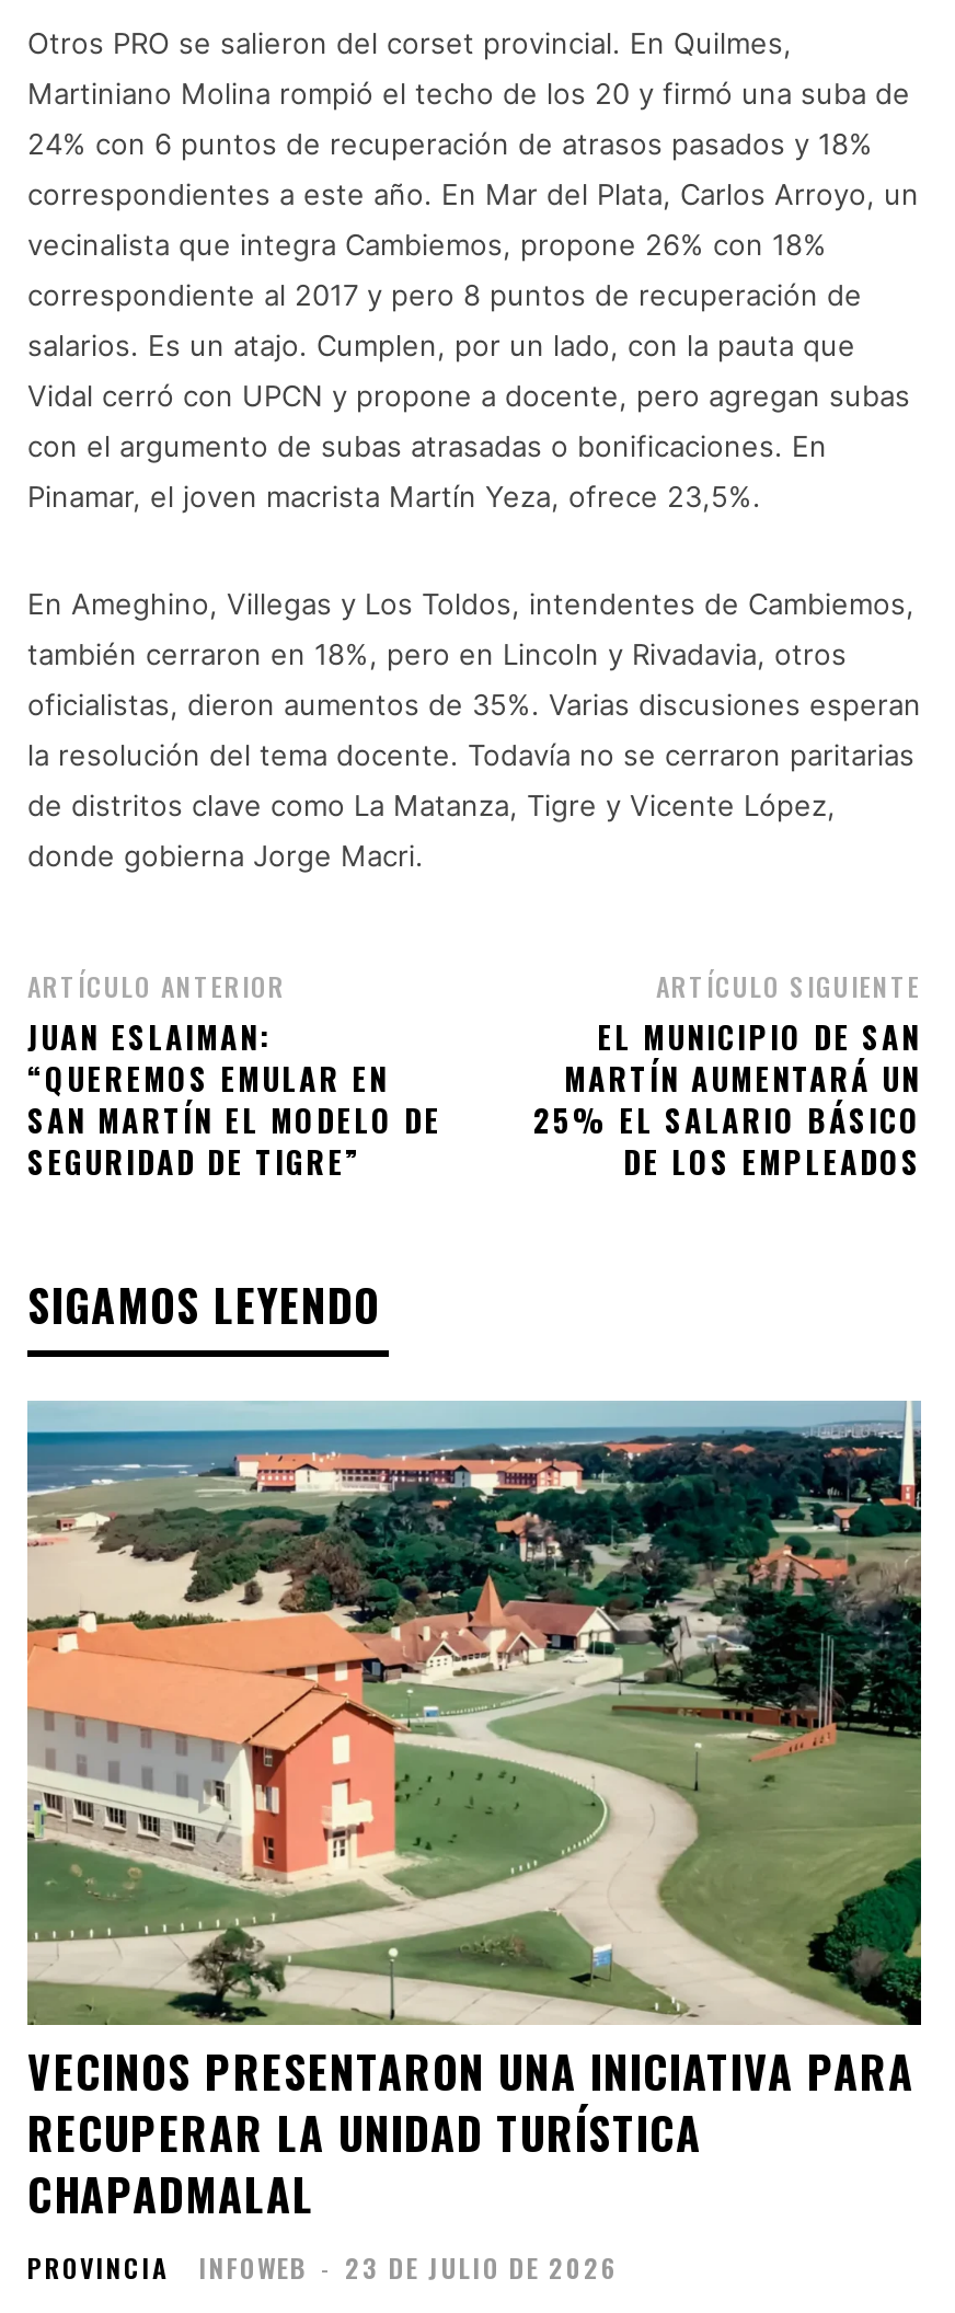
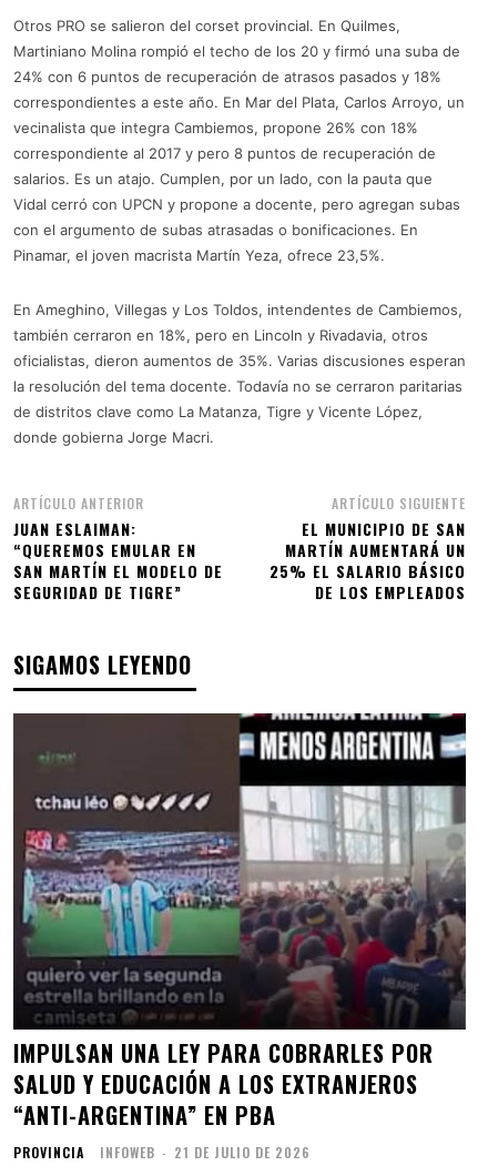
- [image]
- VECINOS PRESENTARON UNA INICIATIVA PARA
- RECUPERAR LA UNIDAD TURÍSTICA
- CHAPADMALAL
+ [image]
+ IMPULSAN UNA LEY PARA COBRARLES POR
+ SALUD Y EDUCACIÓN A LOS EXTRANJEROS
+ “ANTI-ARGENTINA” EN PBA

- INFOWEB - 23 DE JULIO DE 2026
+ INFOWEB - 21 DE JULIO DE 2026
